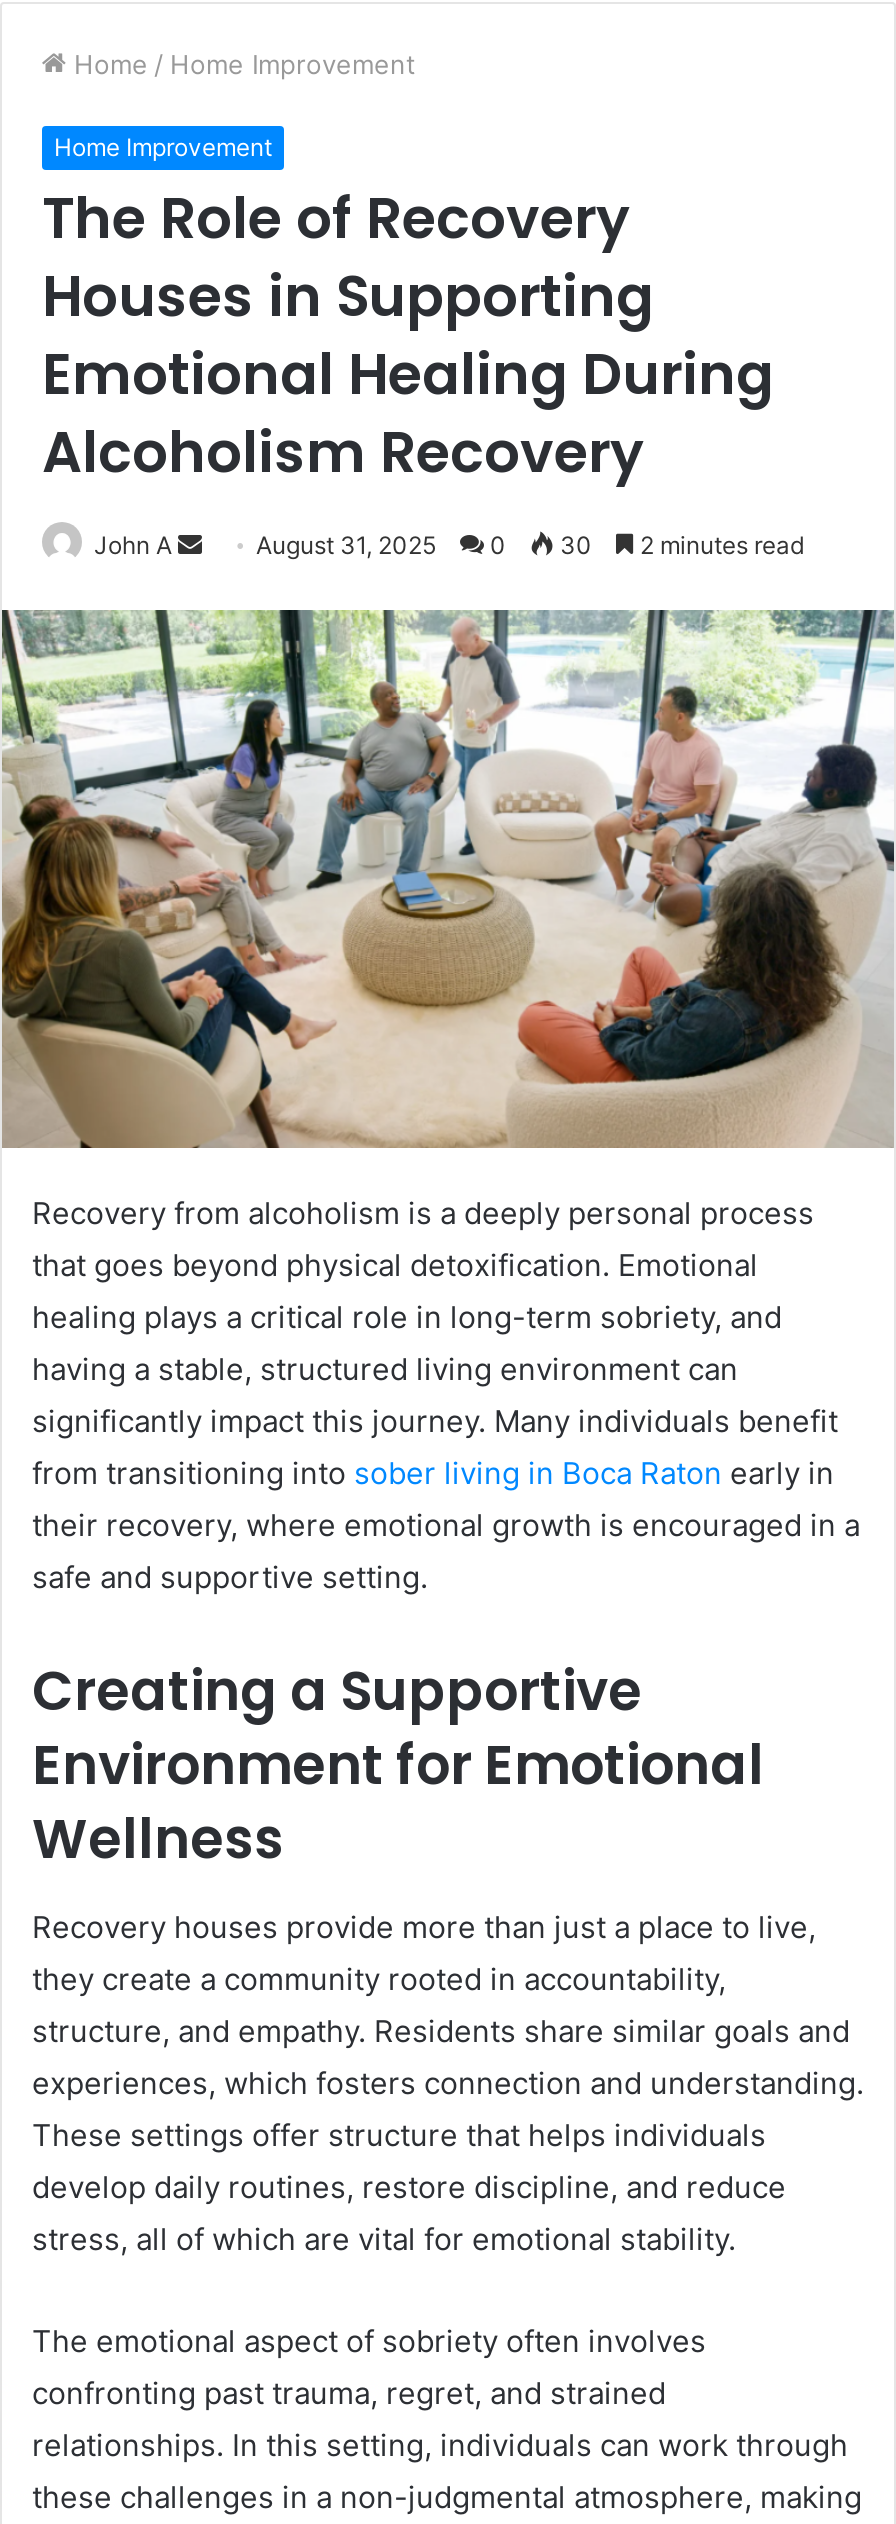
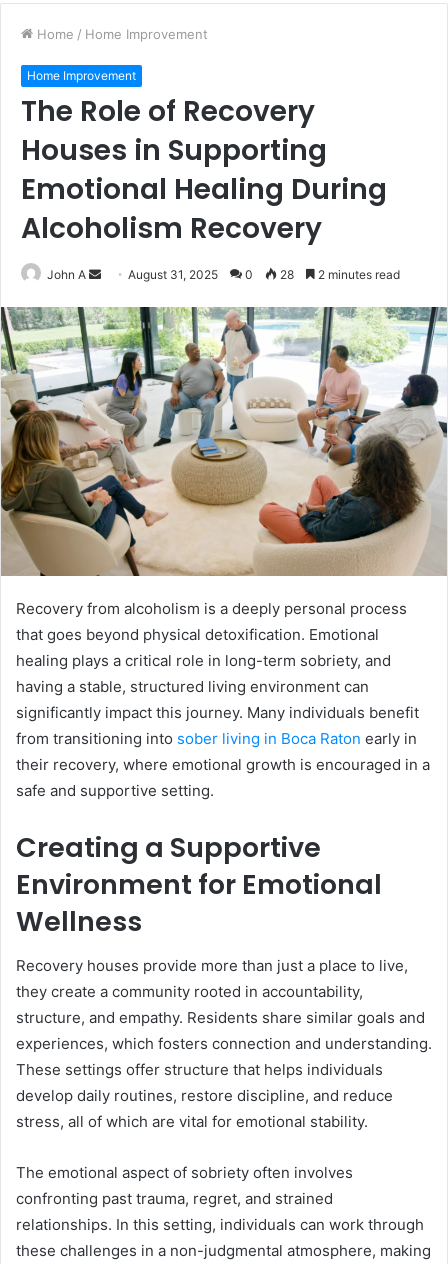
- 30
+ 28
